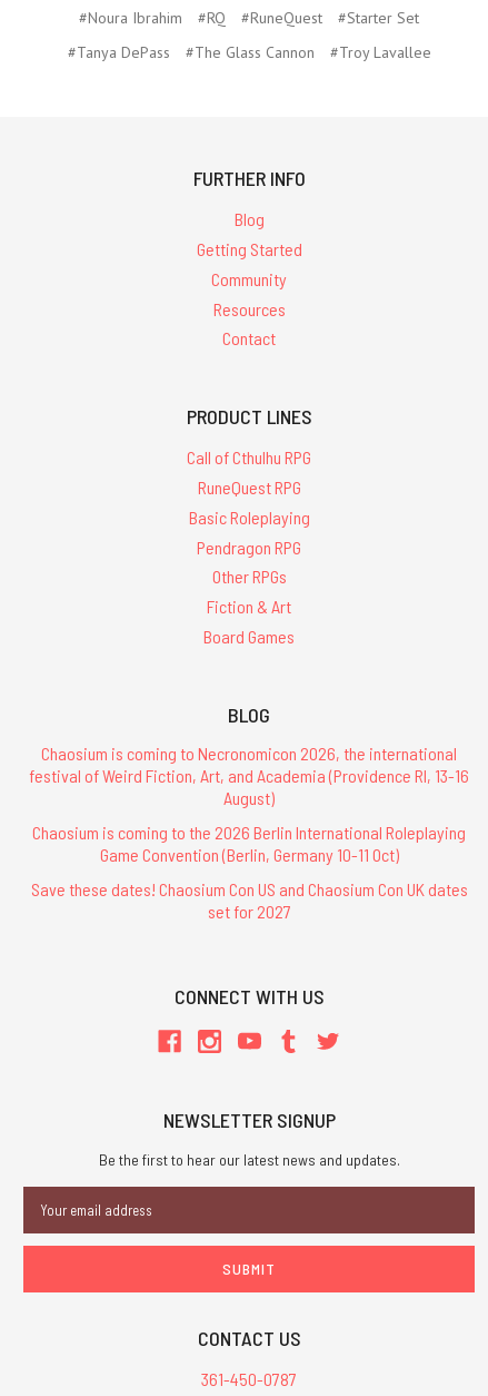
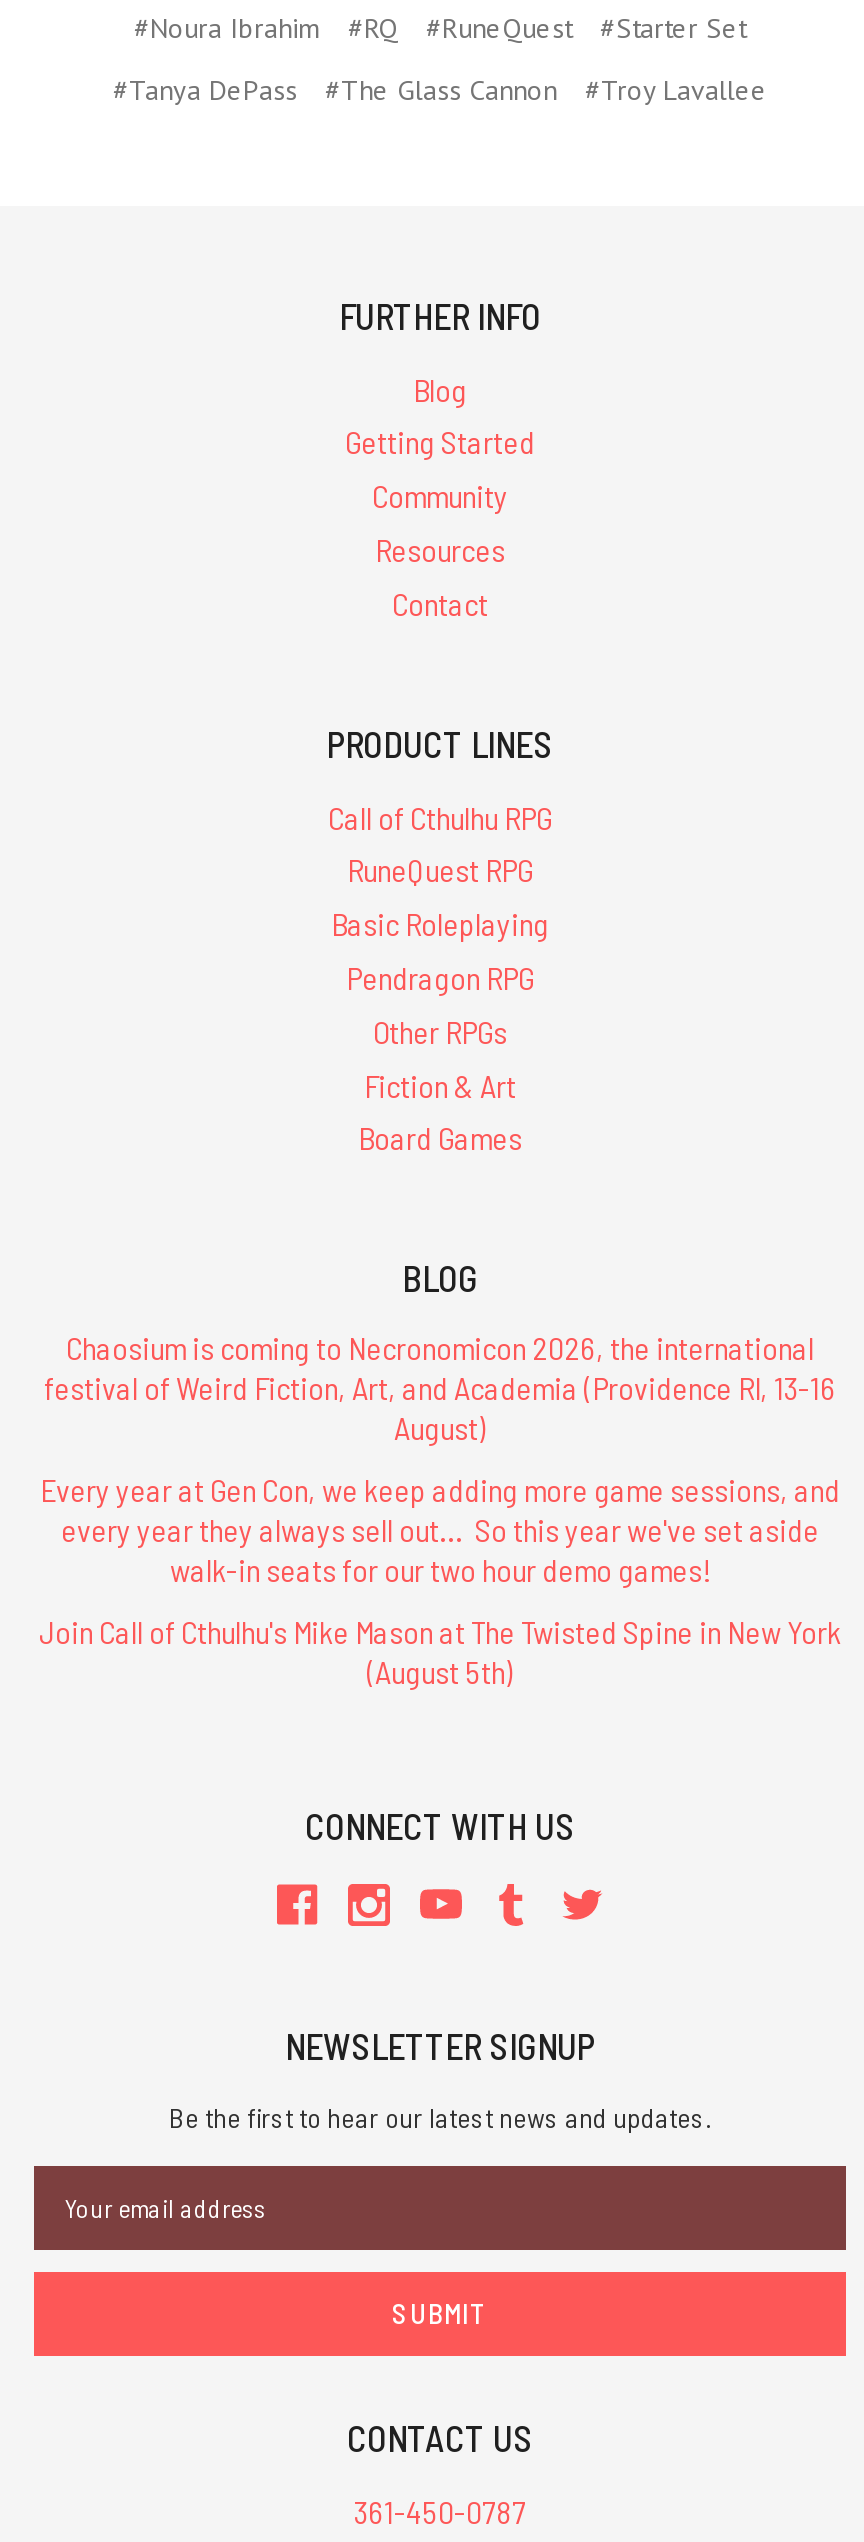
- Chaosium is coming to the 2026 Berlin International Roleplaying
- Game Convention (Berlin, Germany 10-11 Oct)
+ Every year at Gen Con, we keep adding more game sessions, and
+ every year they always sell out... So this year we've set aside
+ walk-in seats for our two hour demo games!

- Save these dates! Chaosium Con US and Chaosium Con UK dates
- set for 2027
+ Join Call of Cthulhu's Mike Mason at The Twisted Spine in New York
+ (August 5th)
